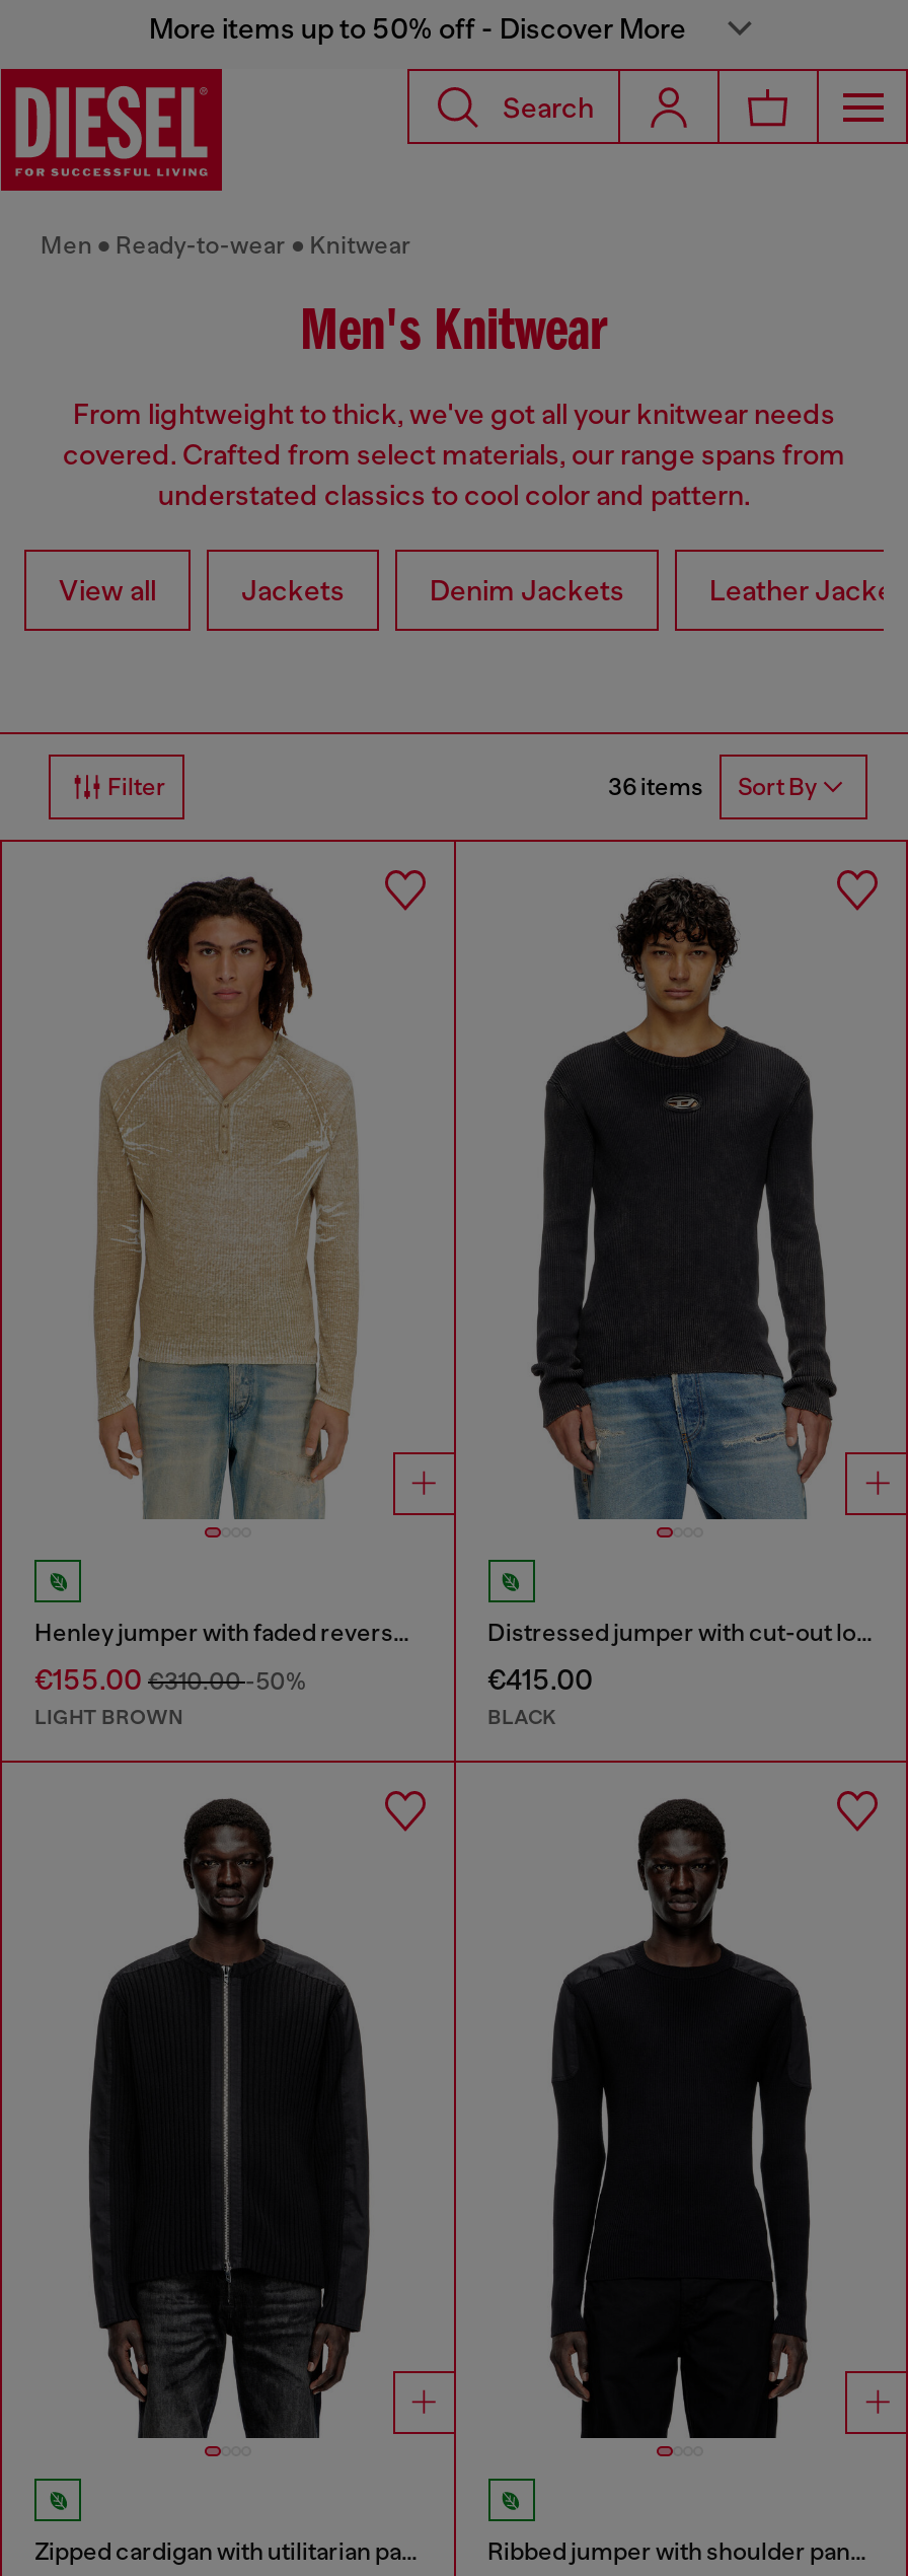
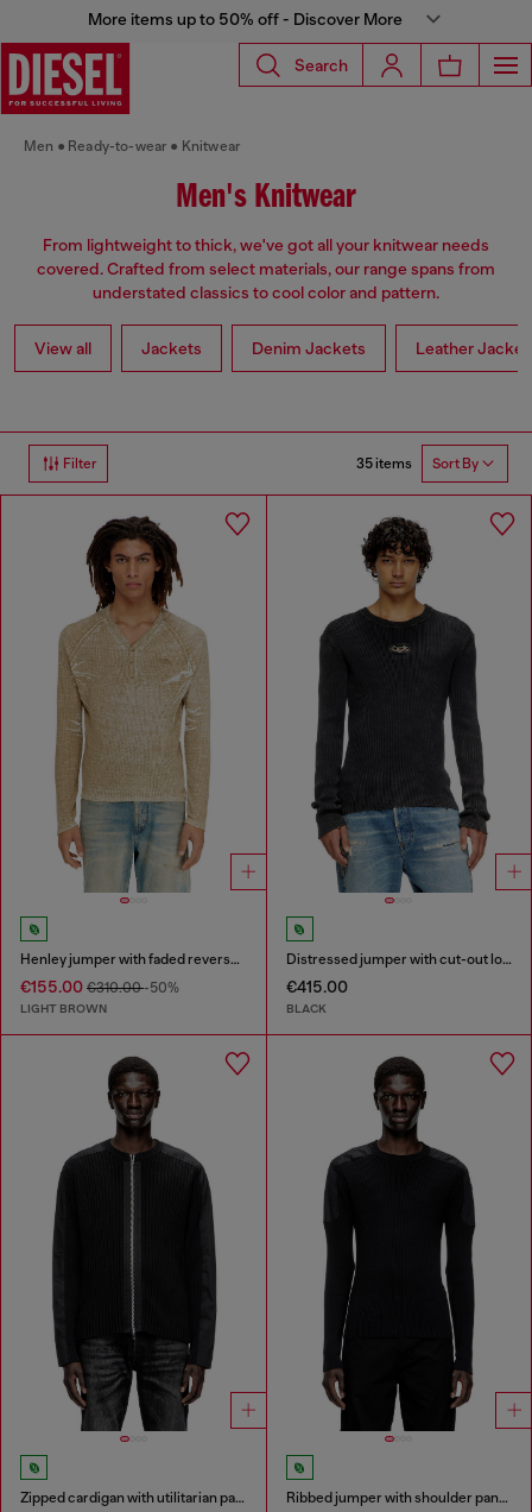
- 36 items Sort By
+ 35 items Sort By
